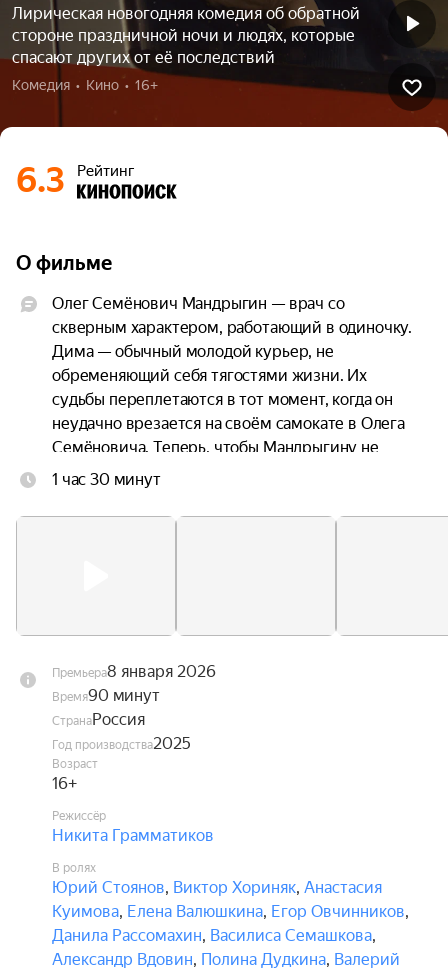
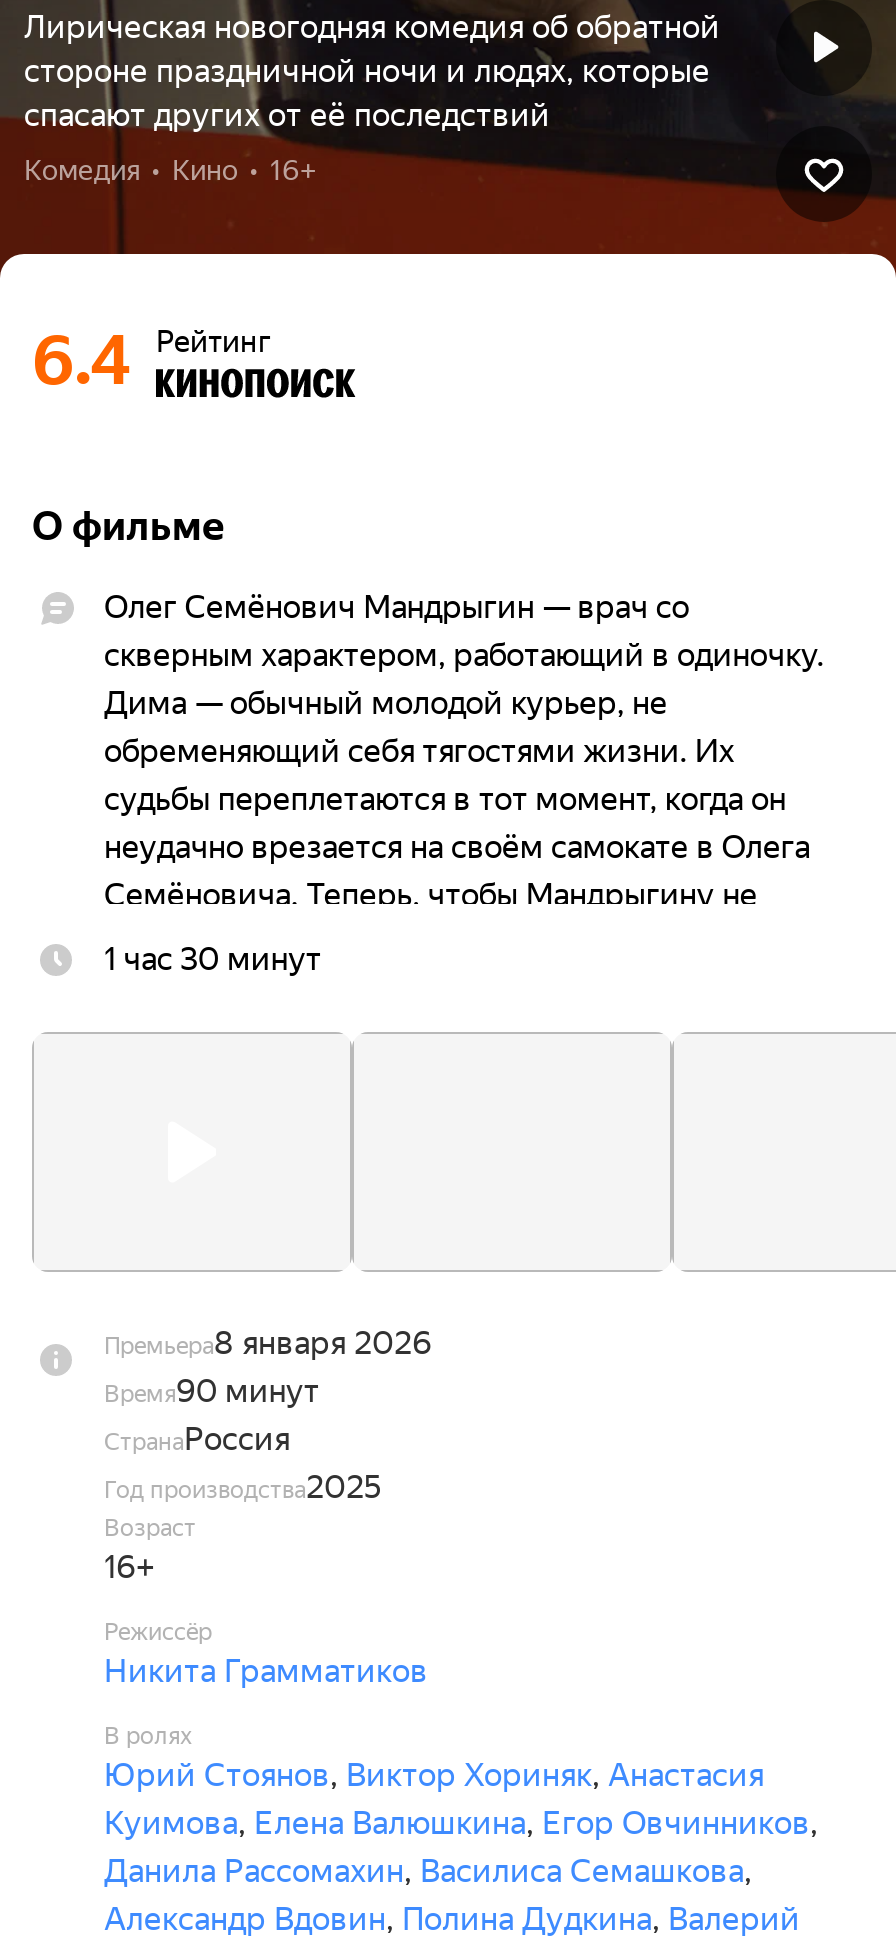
- 6.3 Рейтинг
+ 6.4 Рейтинг
